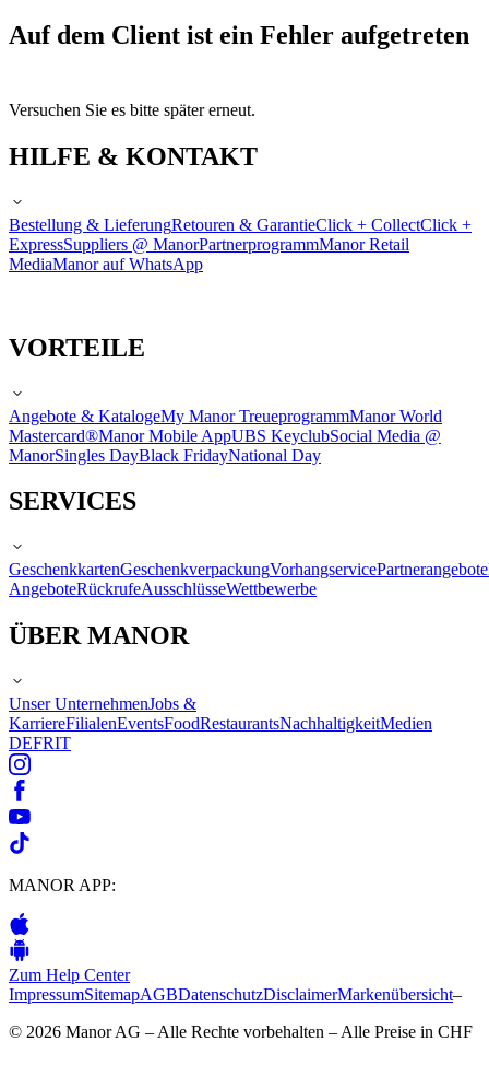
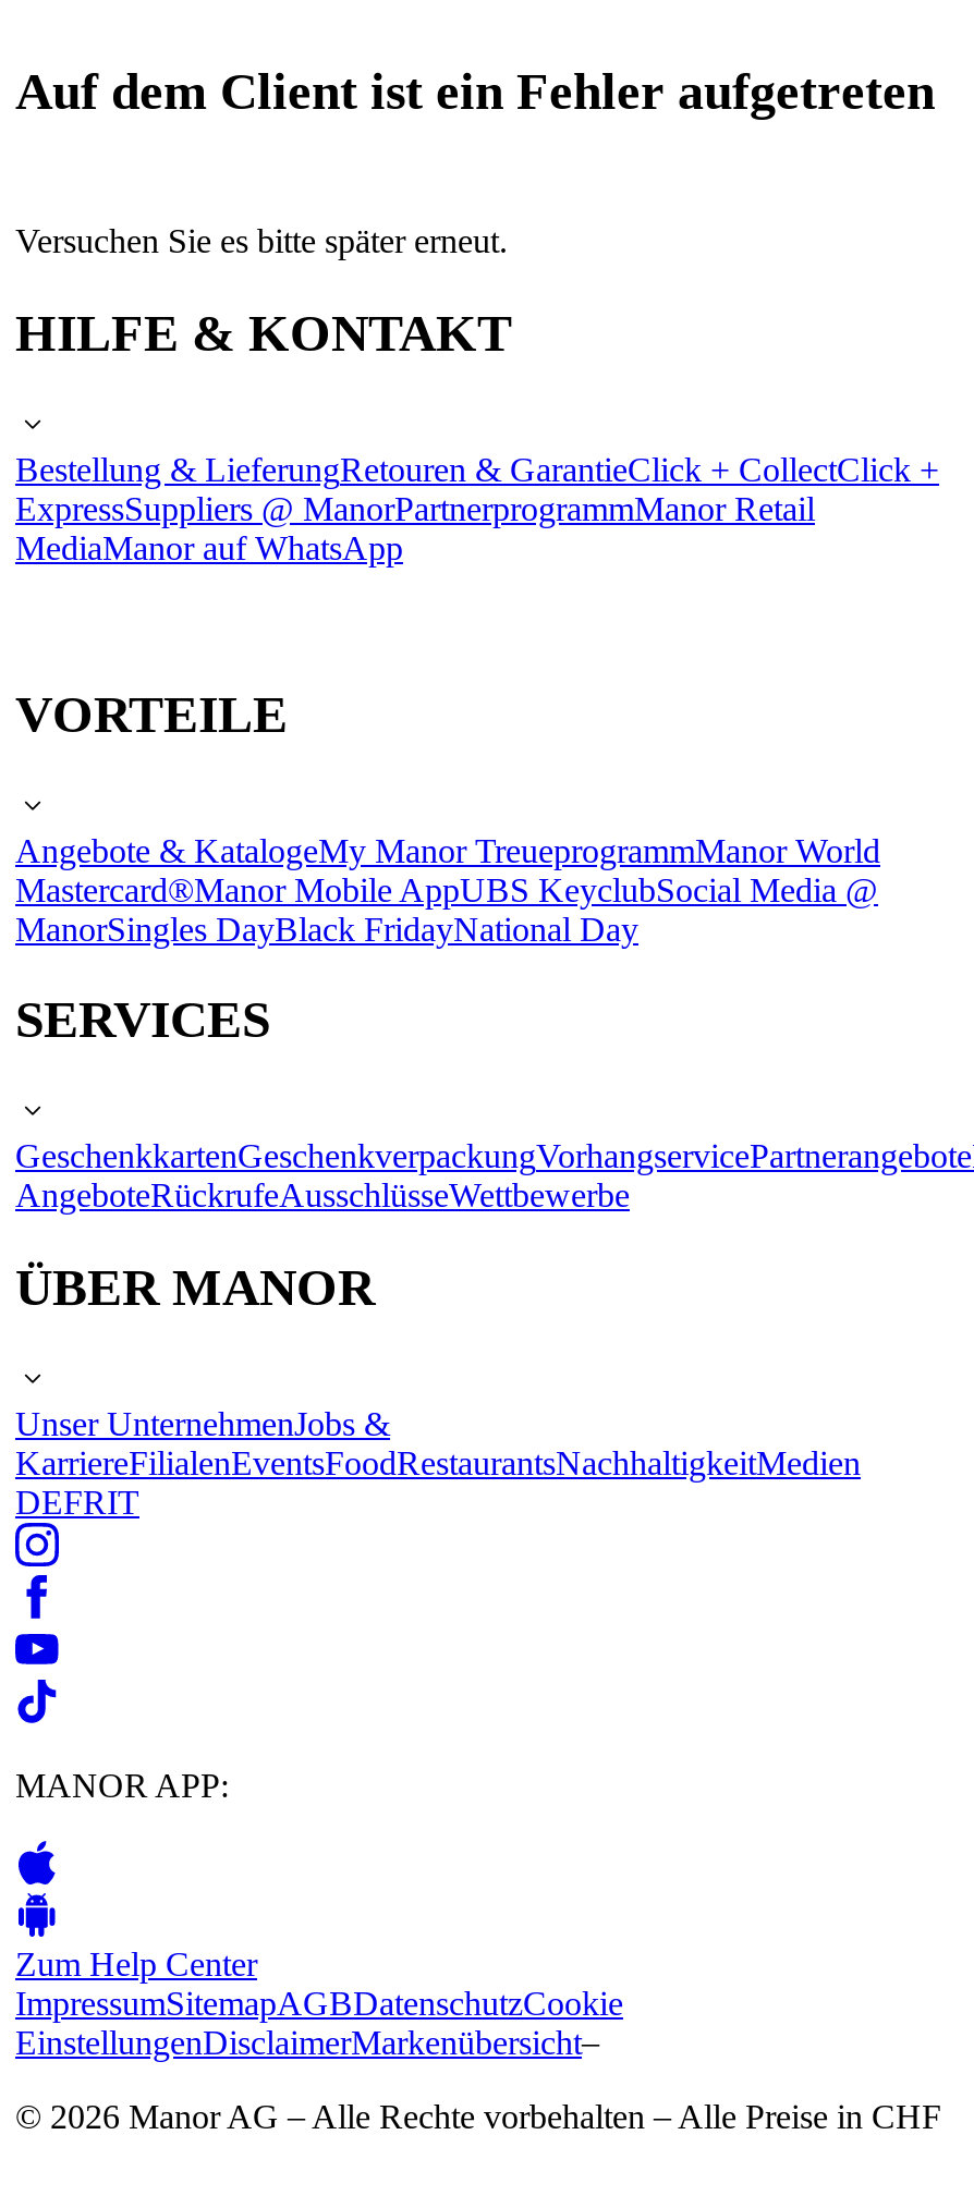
- ImpressumSitemapAGBDatenschutzDisclaimerMarkenübersicht–
+ ImpressumSitemapAGBDatenschutzCookie
+ EinstellungenDisclaimerMarkenübersicht–
